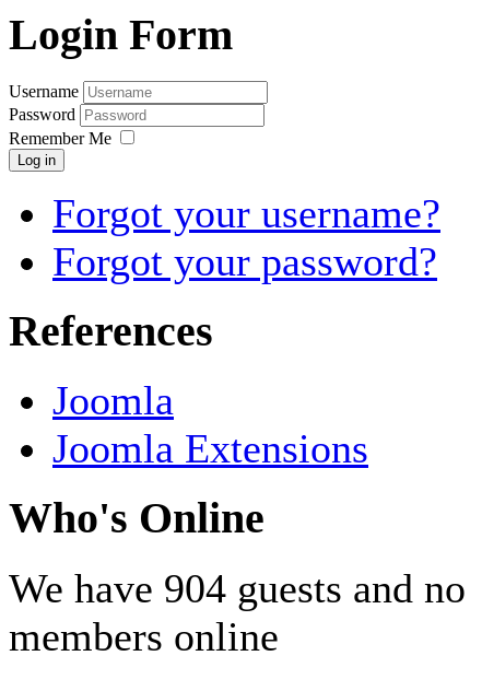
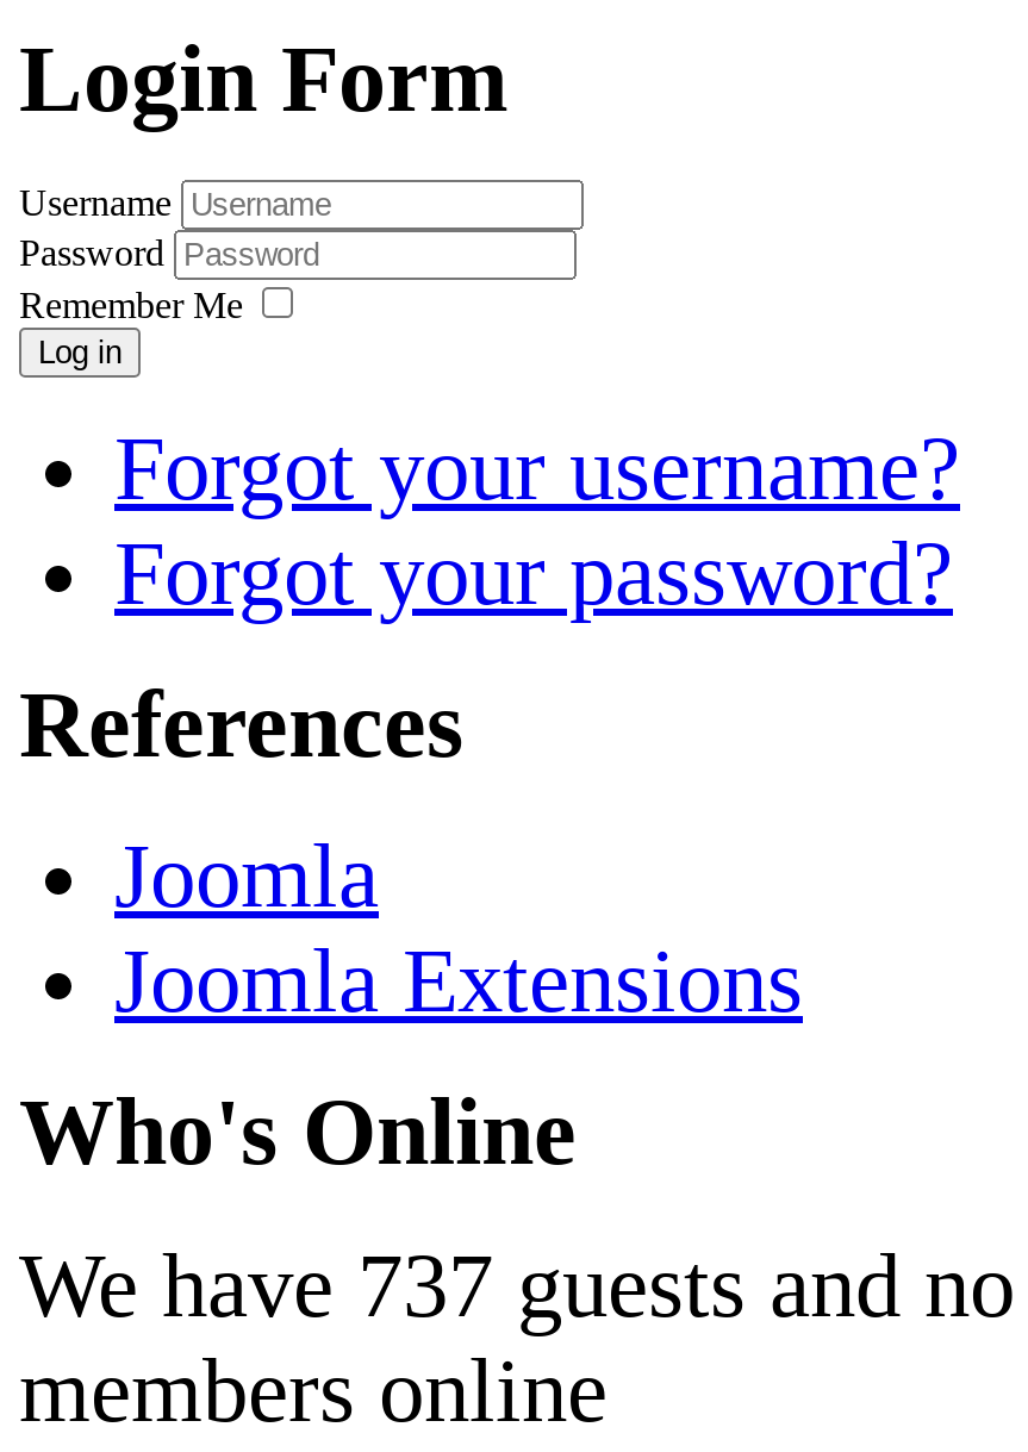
- We have 904 guests and no
+ We have 737 guests and no
